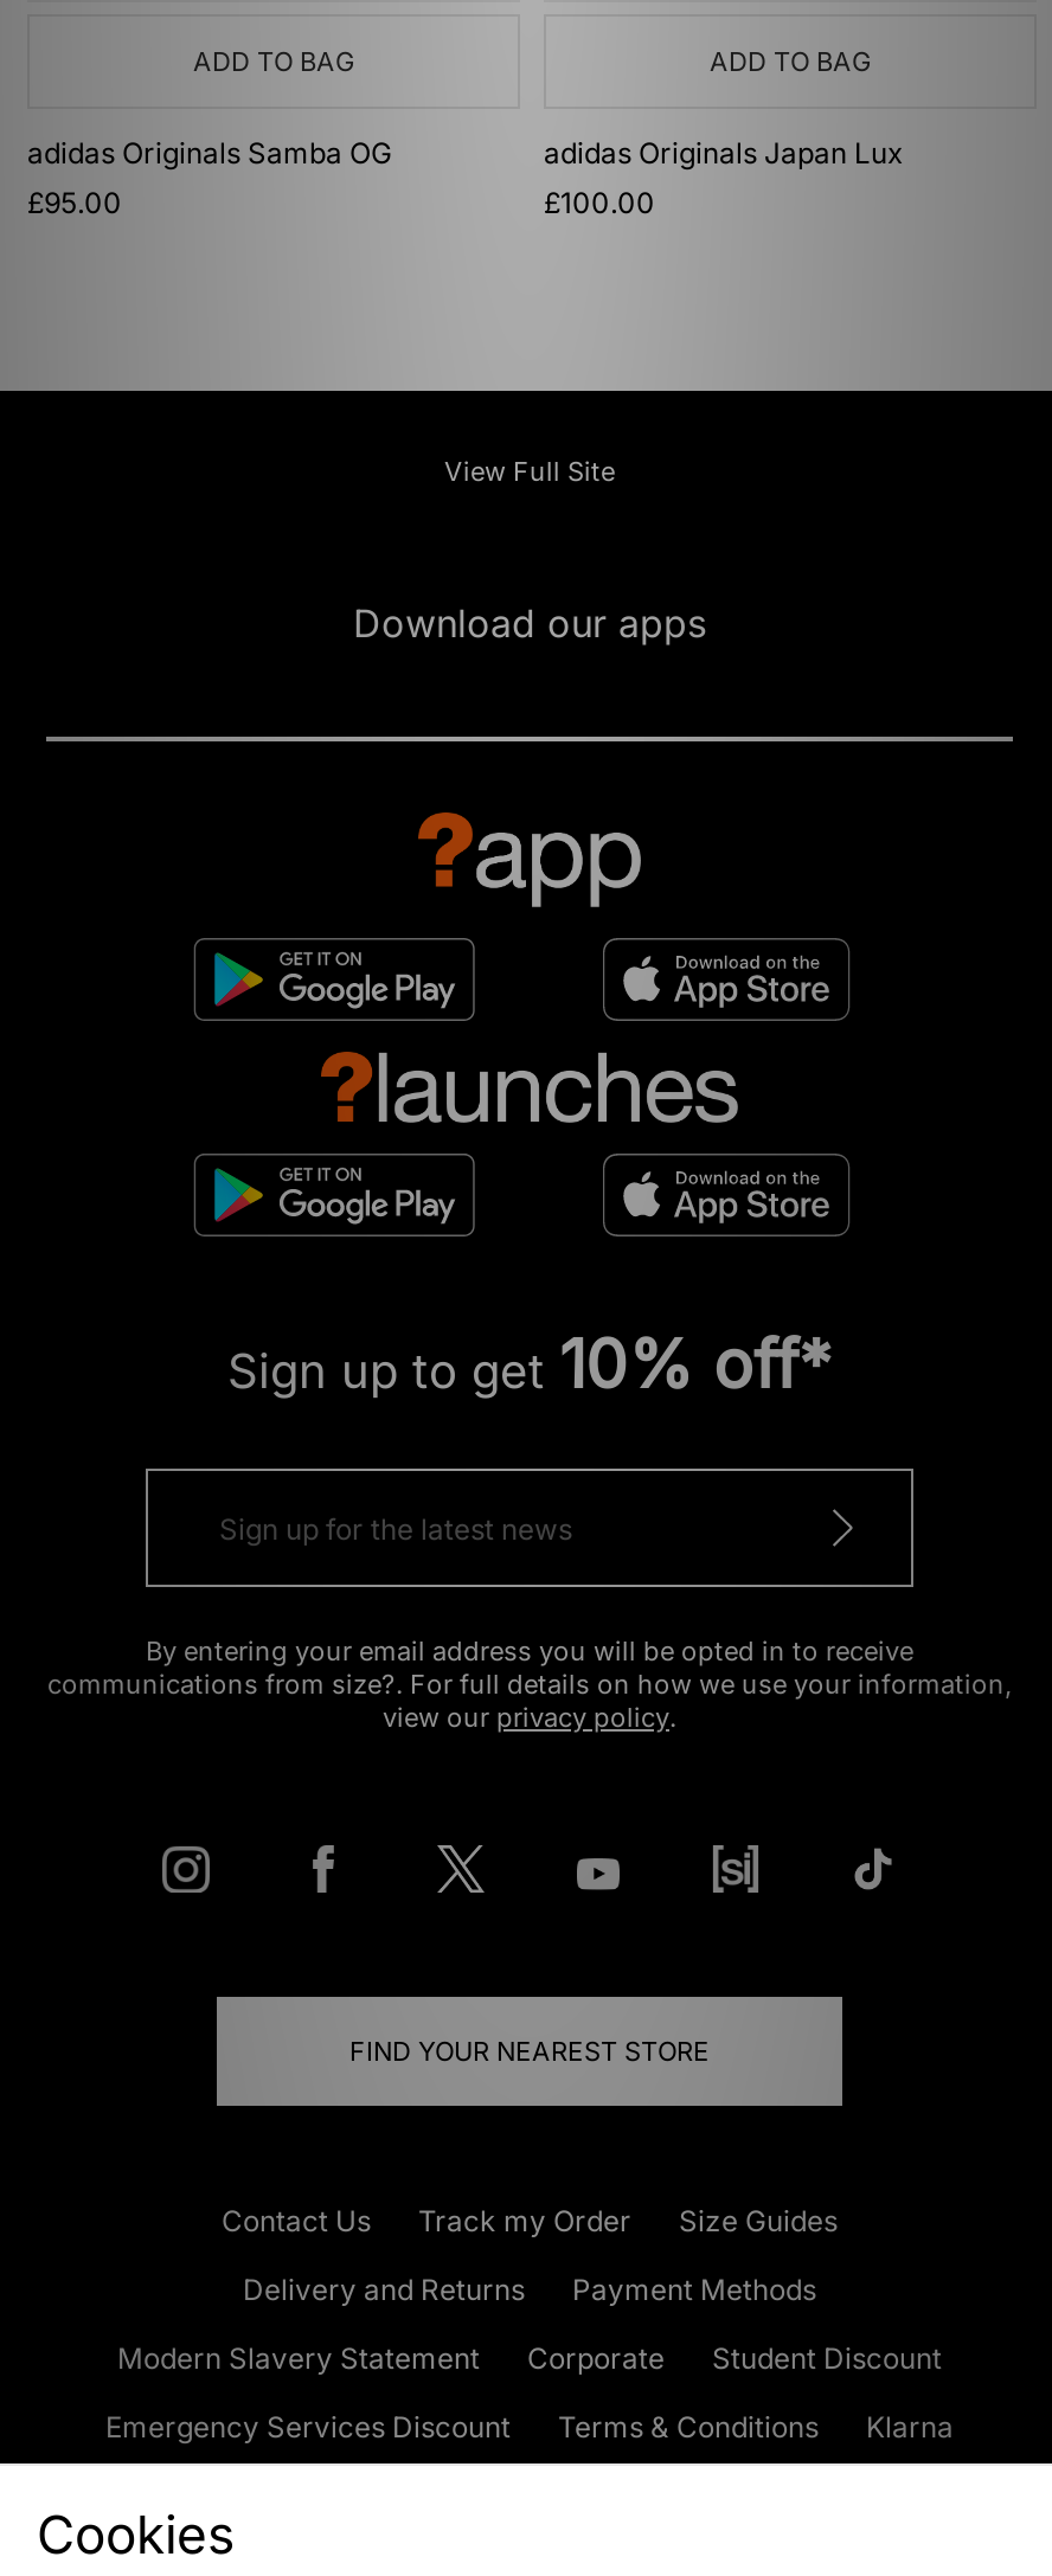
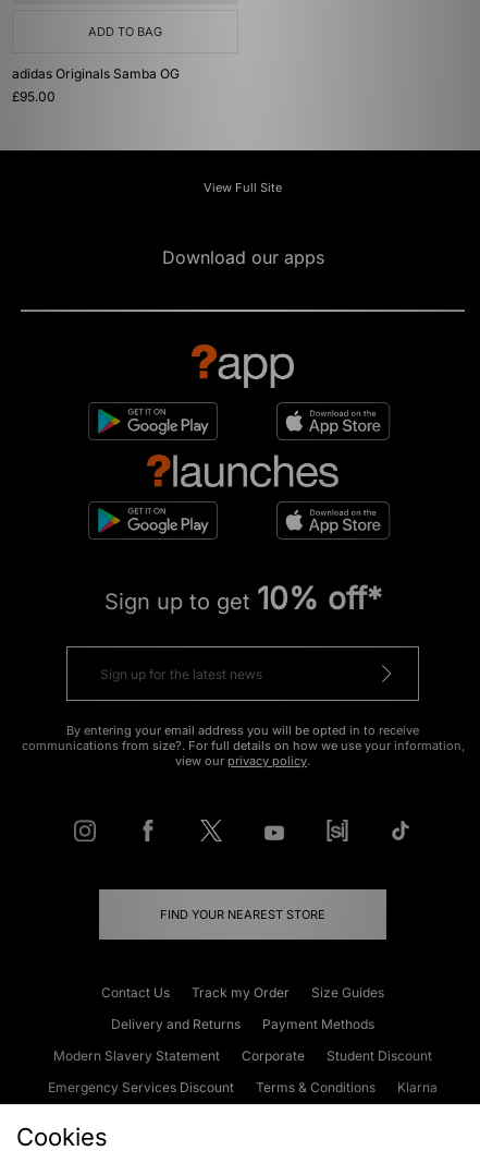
- ADD TO BAG
- adidas Originals Japan Lux
- £100.00
